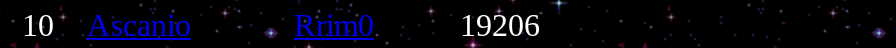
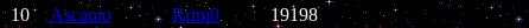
- 19206
+ 19198
